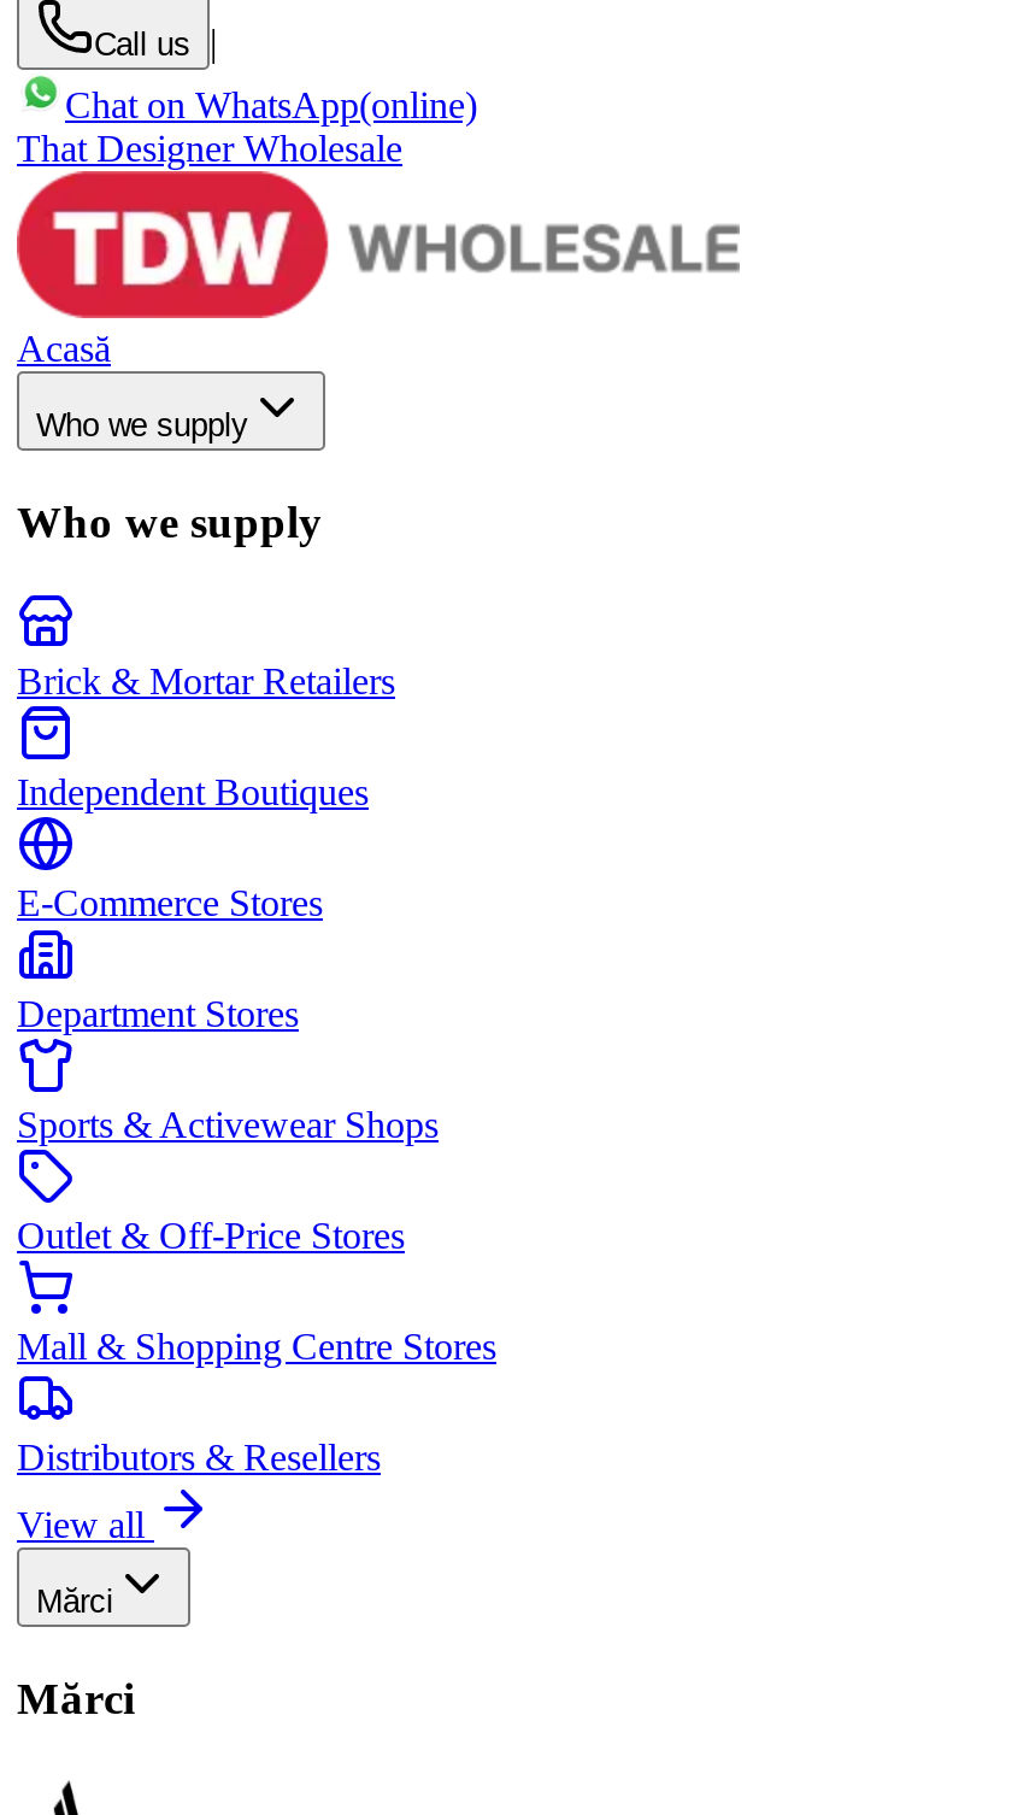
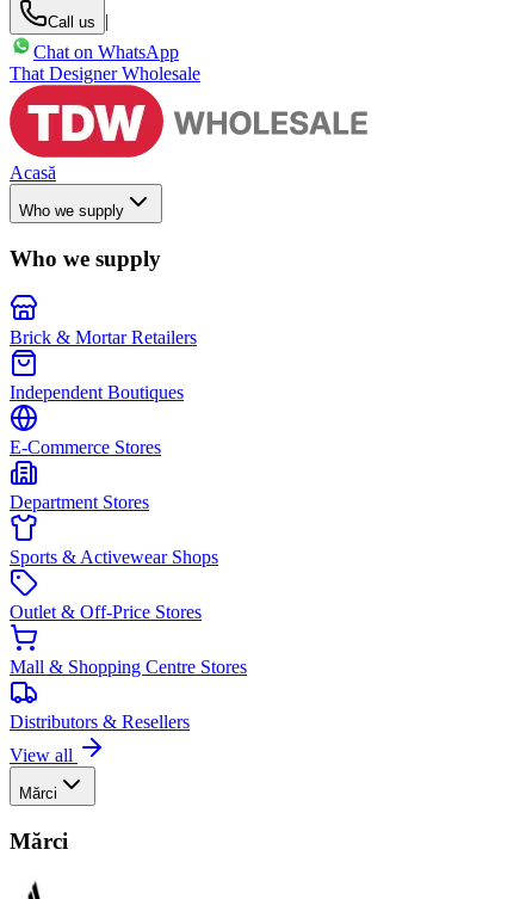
- Chat on WhatsApp(online)
+ Chat on WhatsApp
